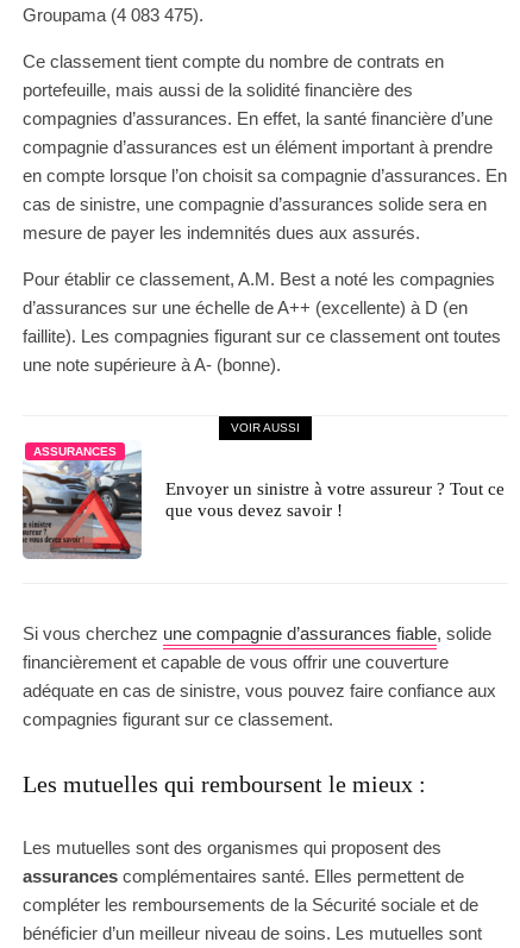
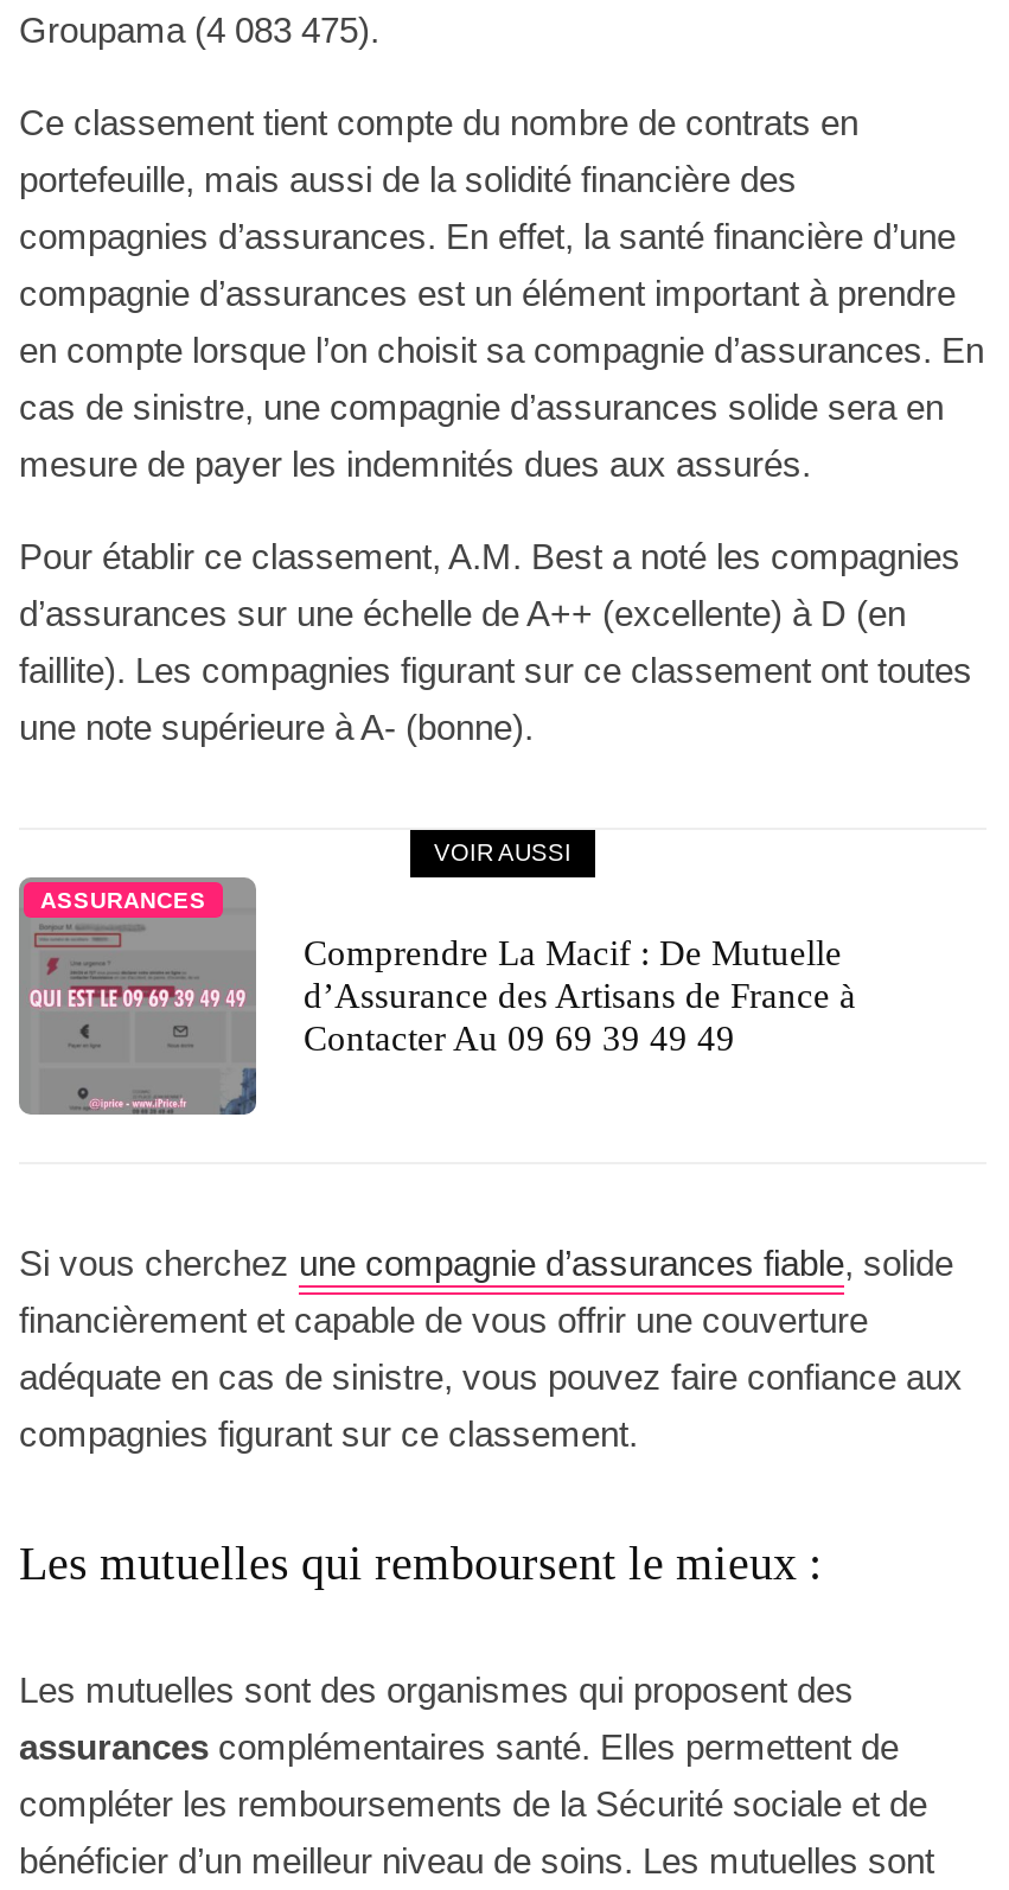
- [image]
- Envoyer un sinistre à votre assureur ? Tout ce
- que vous devez savoir !
+ [image]
+ Comprendre La Macif : De Mutuelle
+ d’Assurance des Artisans de France à
+ Contacter Au 09 69 39 49 49
